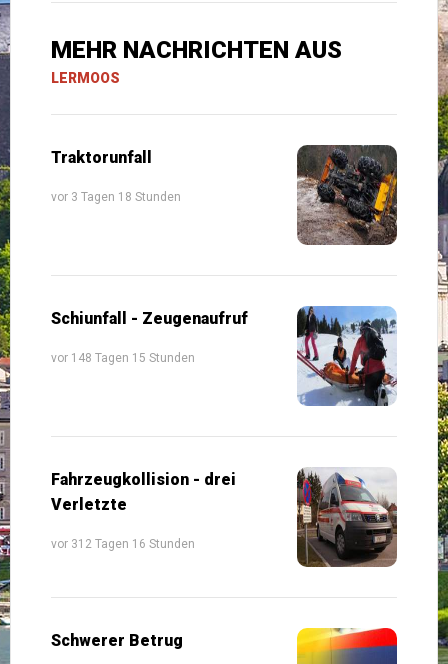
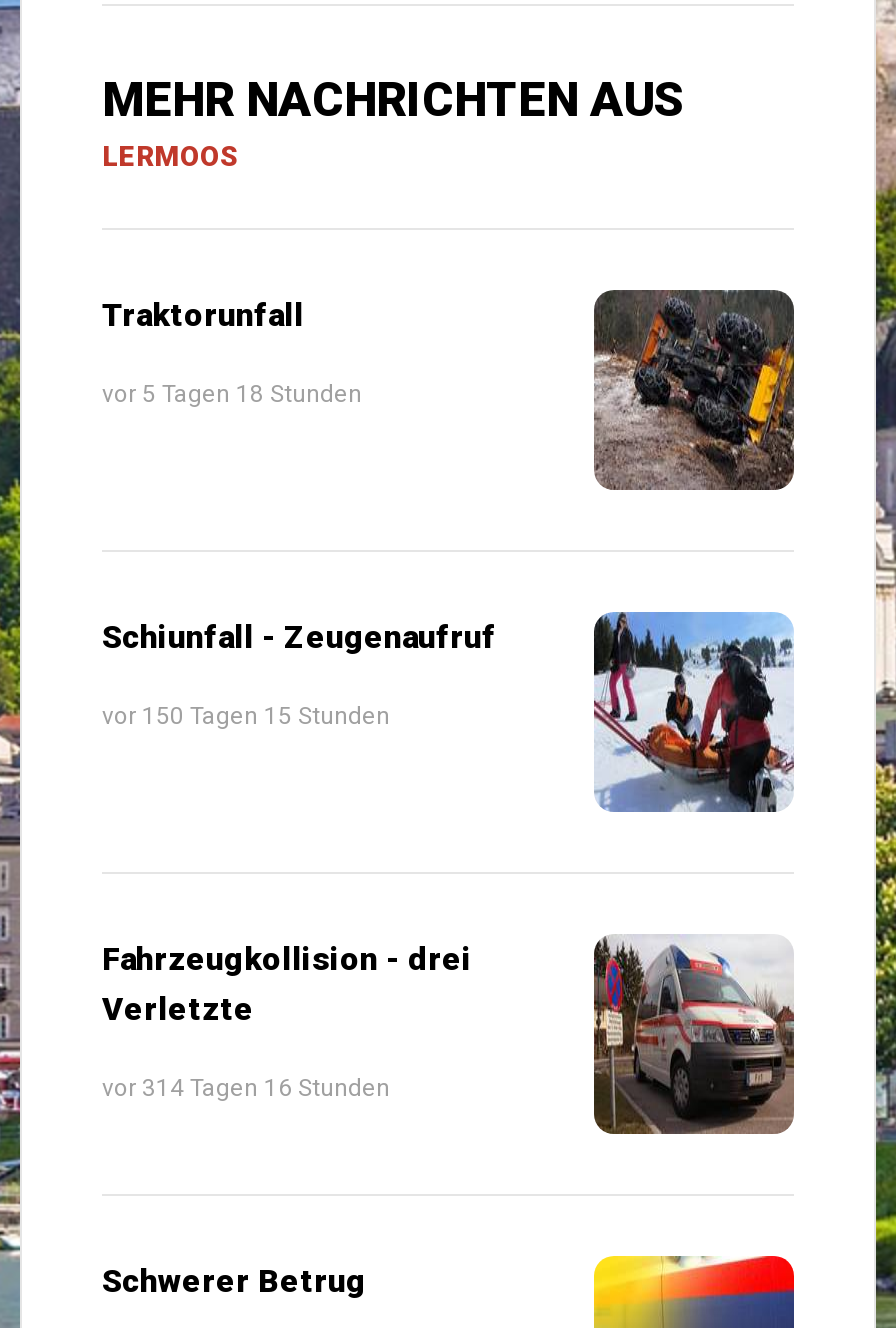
- vor 3 Tagen 18 Stunden
+ vor 5 Tagen 18 Stunden

- vor 148 Tagen 15 Stunden
+ vor 150 Tagen 15 Stunden

- vor 312 Tagen 16 Stunden
+ vor 314 Tagen 16 Stunden
